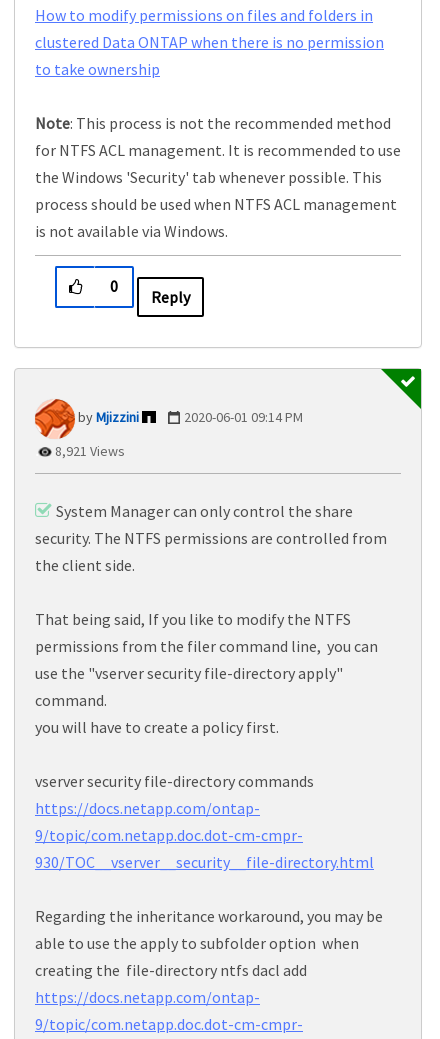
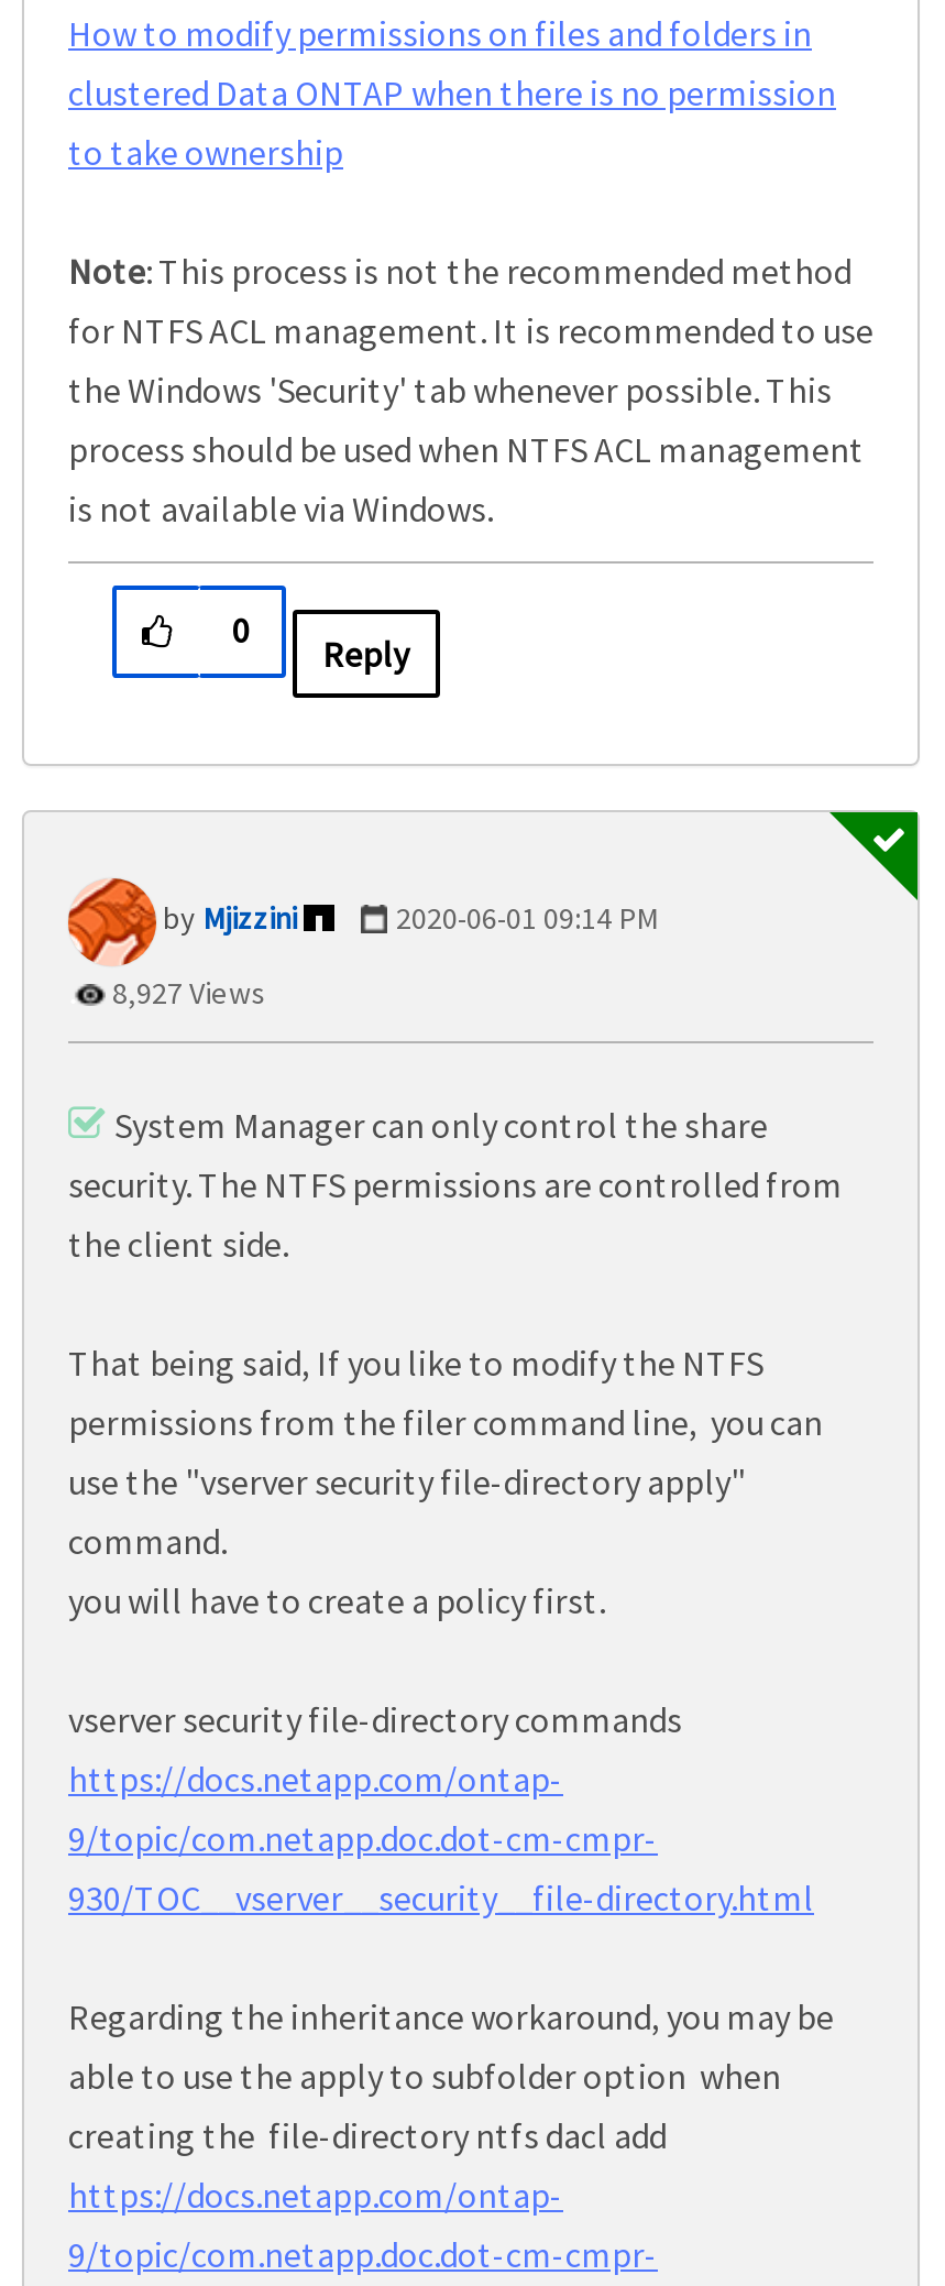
- 8,921 Views
+ 8,927 Views
